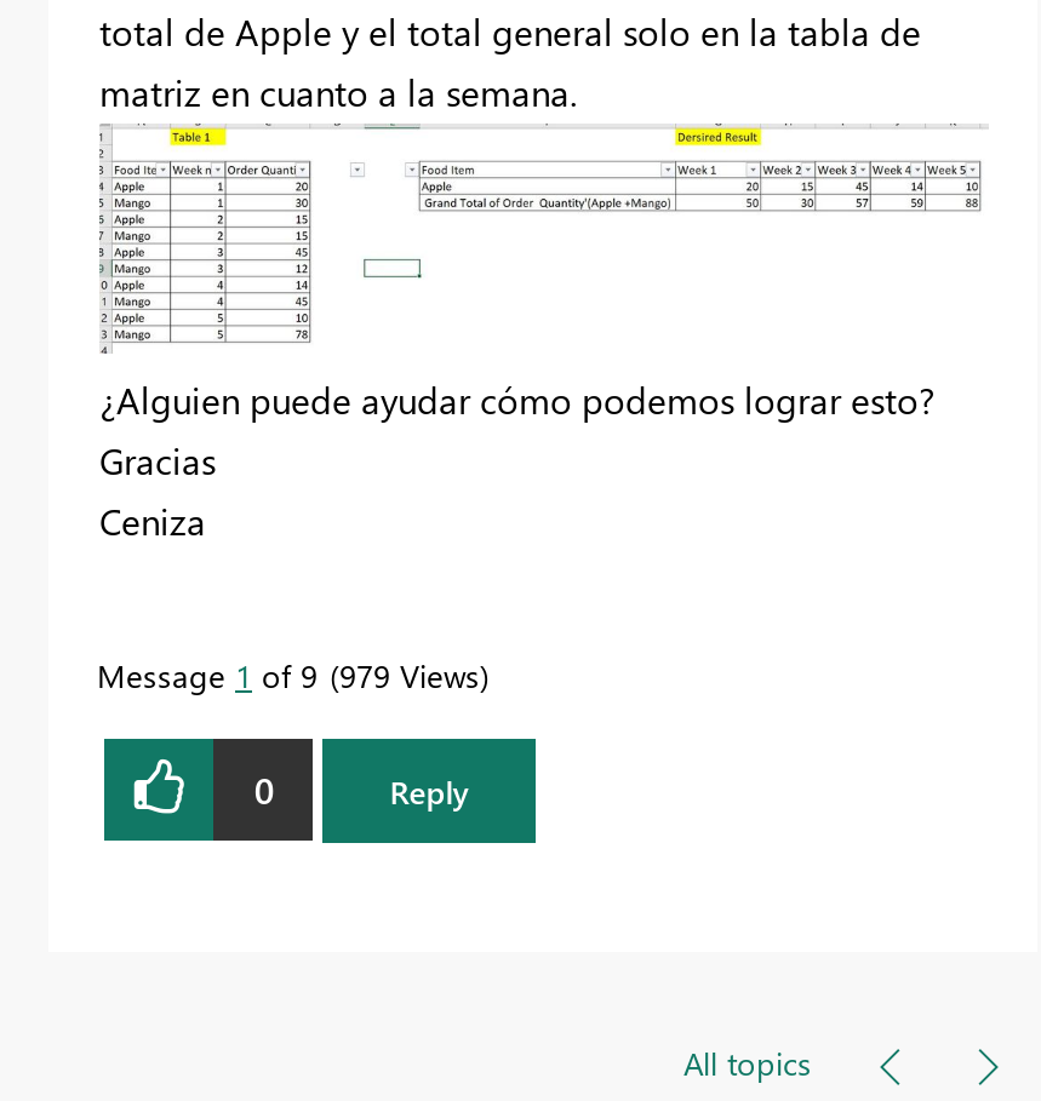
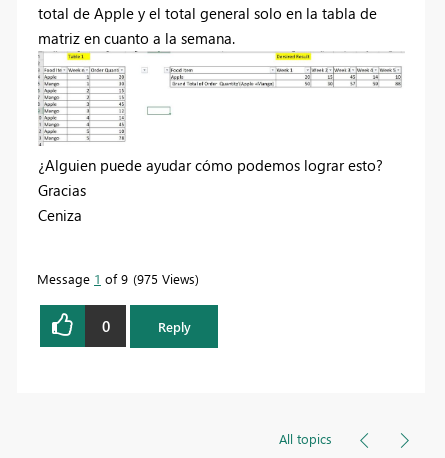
- Message 1 of 9 979 Views
+ Message 1 of 9 975 Views
